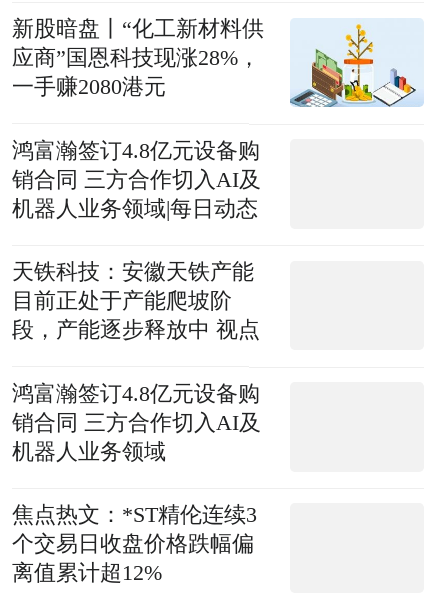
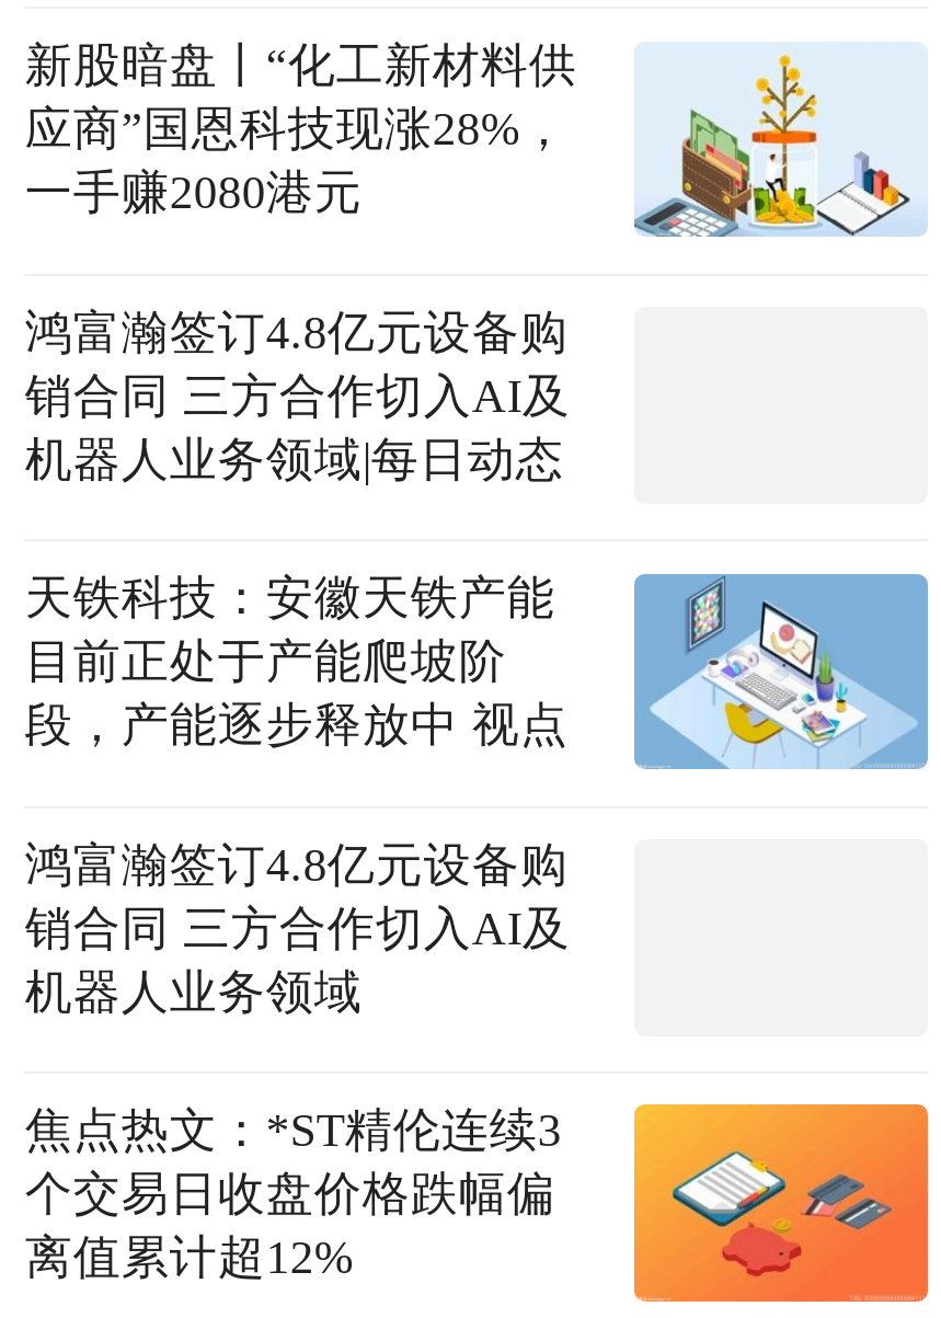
+ [image]

+ [image]
